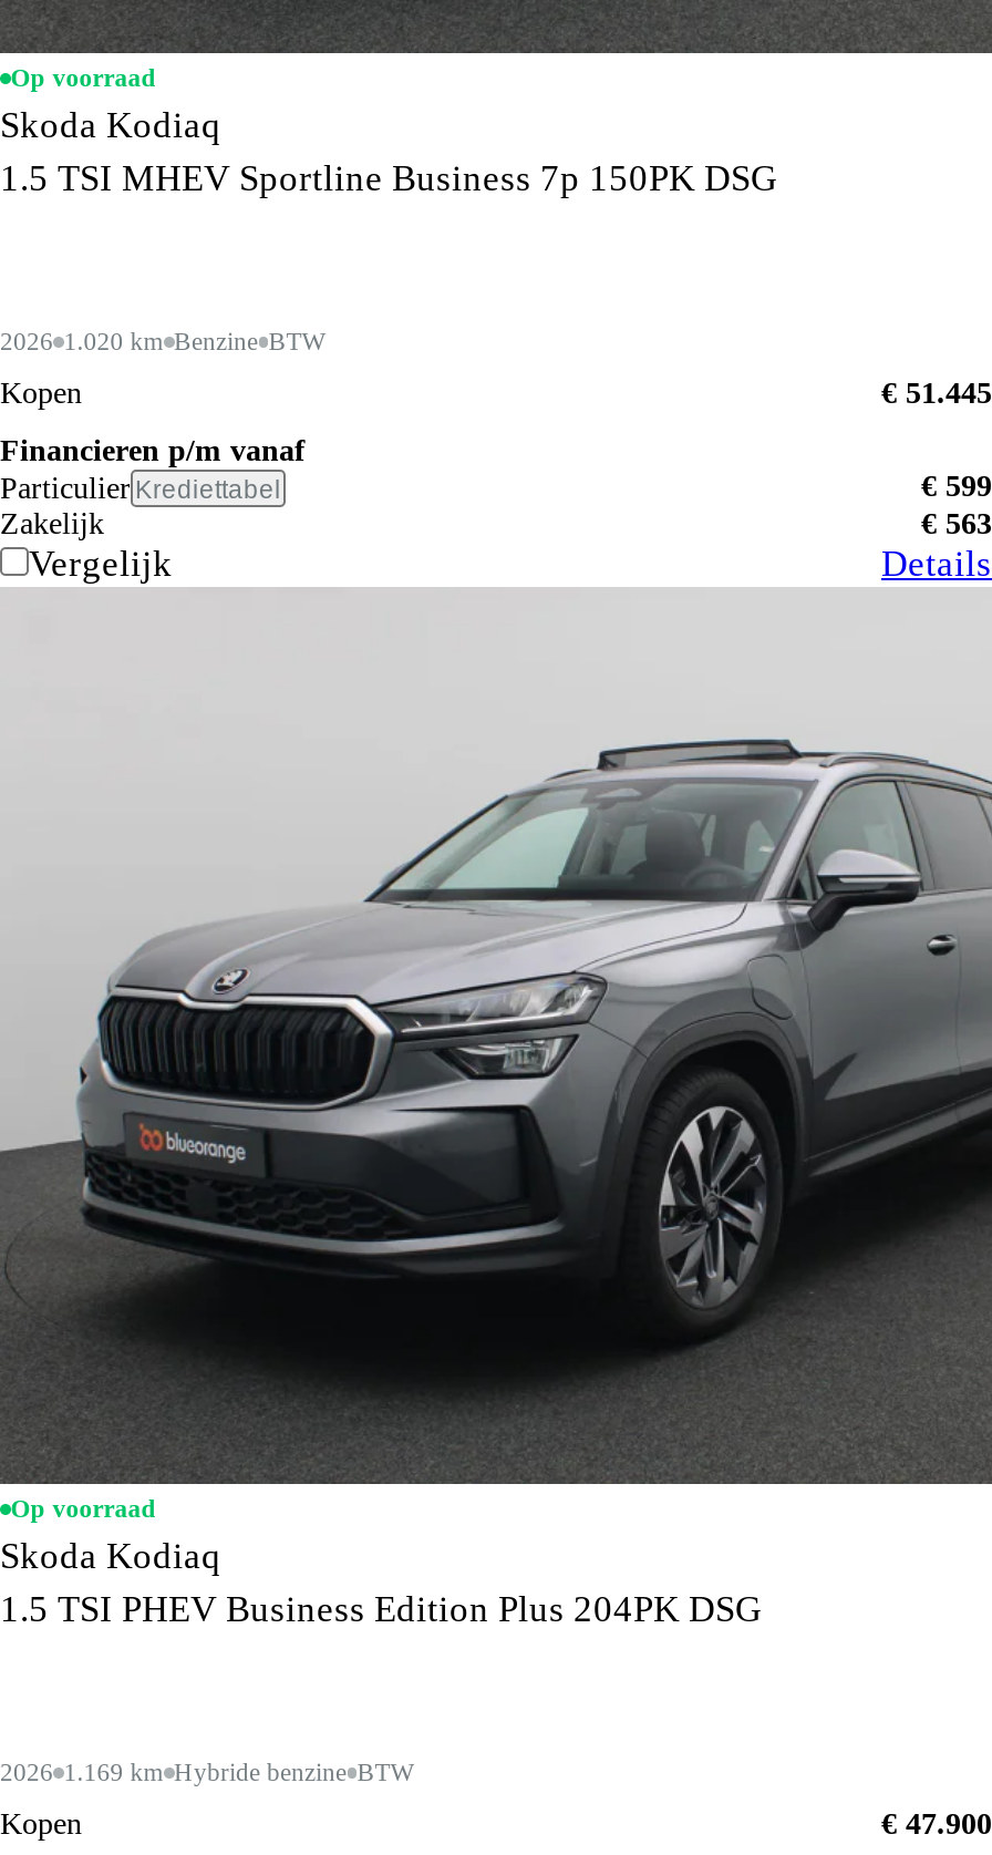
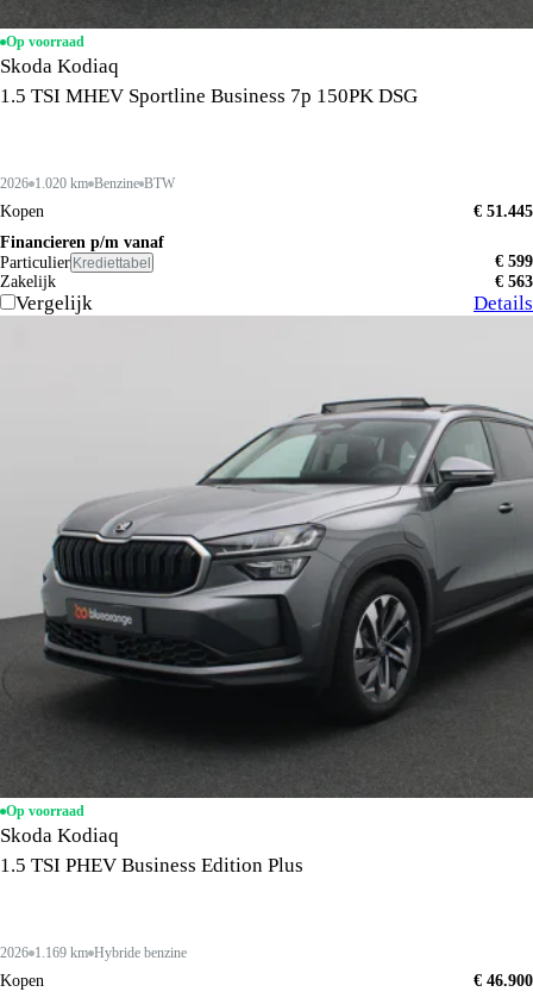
- 1.5 TSI PHEV Business Edition Plus 204PK DSG
+ 1.5 TSI PHEV Business Edition Plus

- 2026 1.169 km Hybride benzine BTW
+ 2026 1.169 km Hybride benzine

- € 47.900
+ € 46.900
